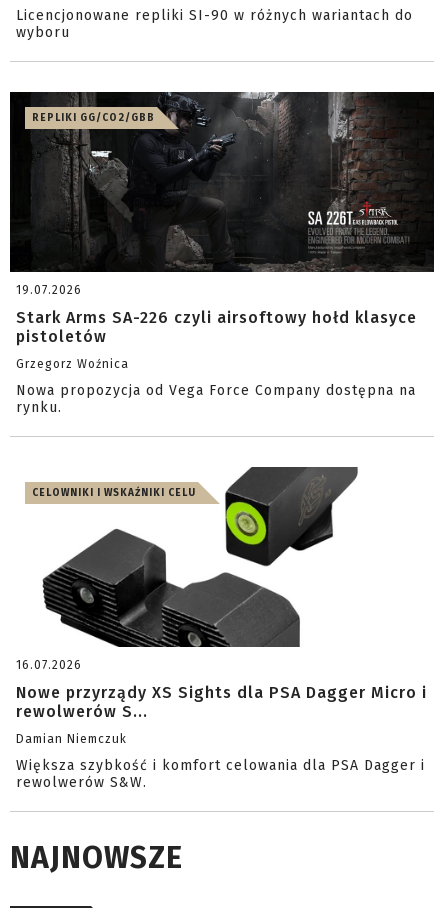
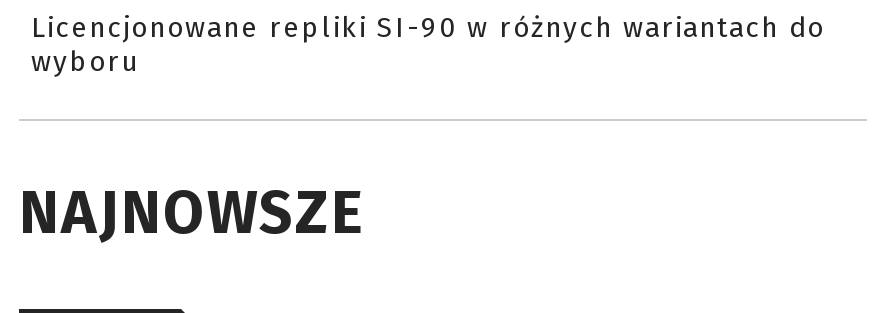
- [image]
- REPLIKI GG/CO2/GBB

- 19.07.2026
- Stark Arms SA-226 czyli airsoftowy hołd klasyce
- pistoletów
- Grzegorz Woźnica
- Nowa propozycja od Vega Force Company dostępna na
- rynku.

- [image]
- CELOWNIKI I WSKAŹNIKI CELU

- 16.07.2026
- Nowe przyrządy XS Sights dla PSA Dagger Micro i
- rewolwerów S...
- Damian Niemczuk
- Większa szybkość i komfort celowania dla PSA Dagger i
- rewolwerów S&W.
